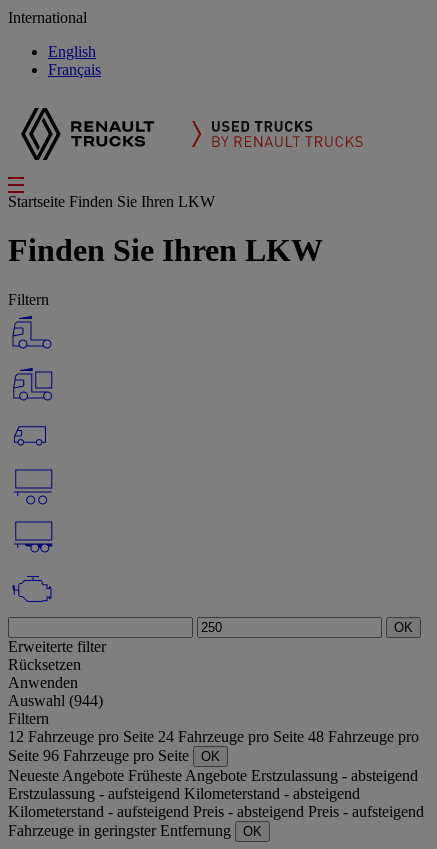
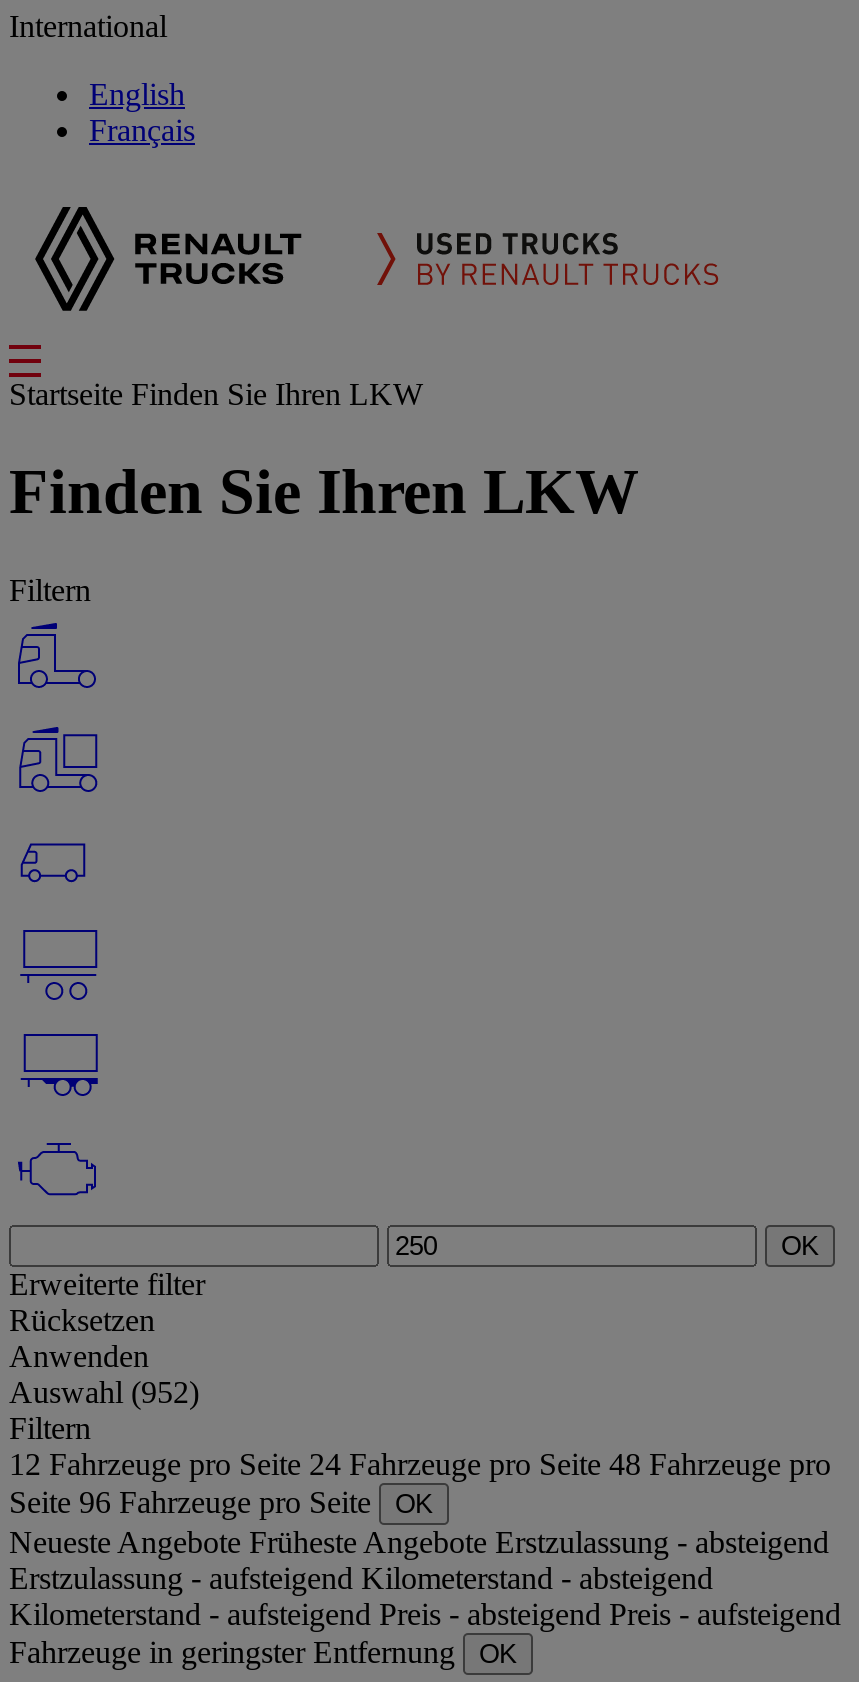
- Auswahl (944)
+ Auswahl (952)
